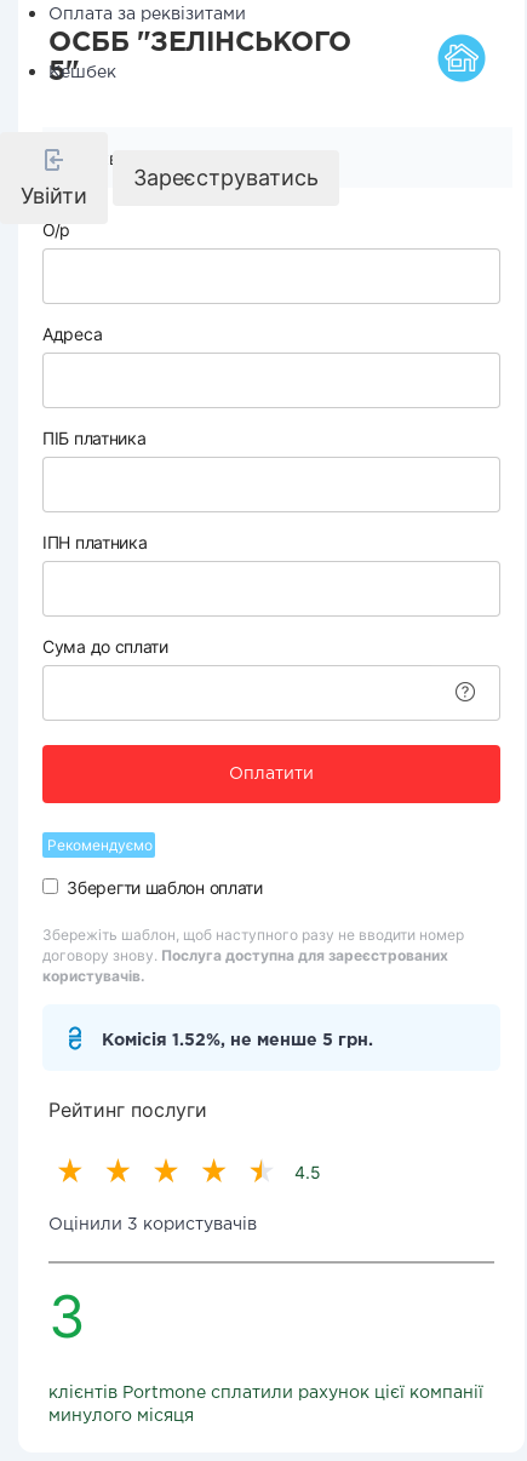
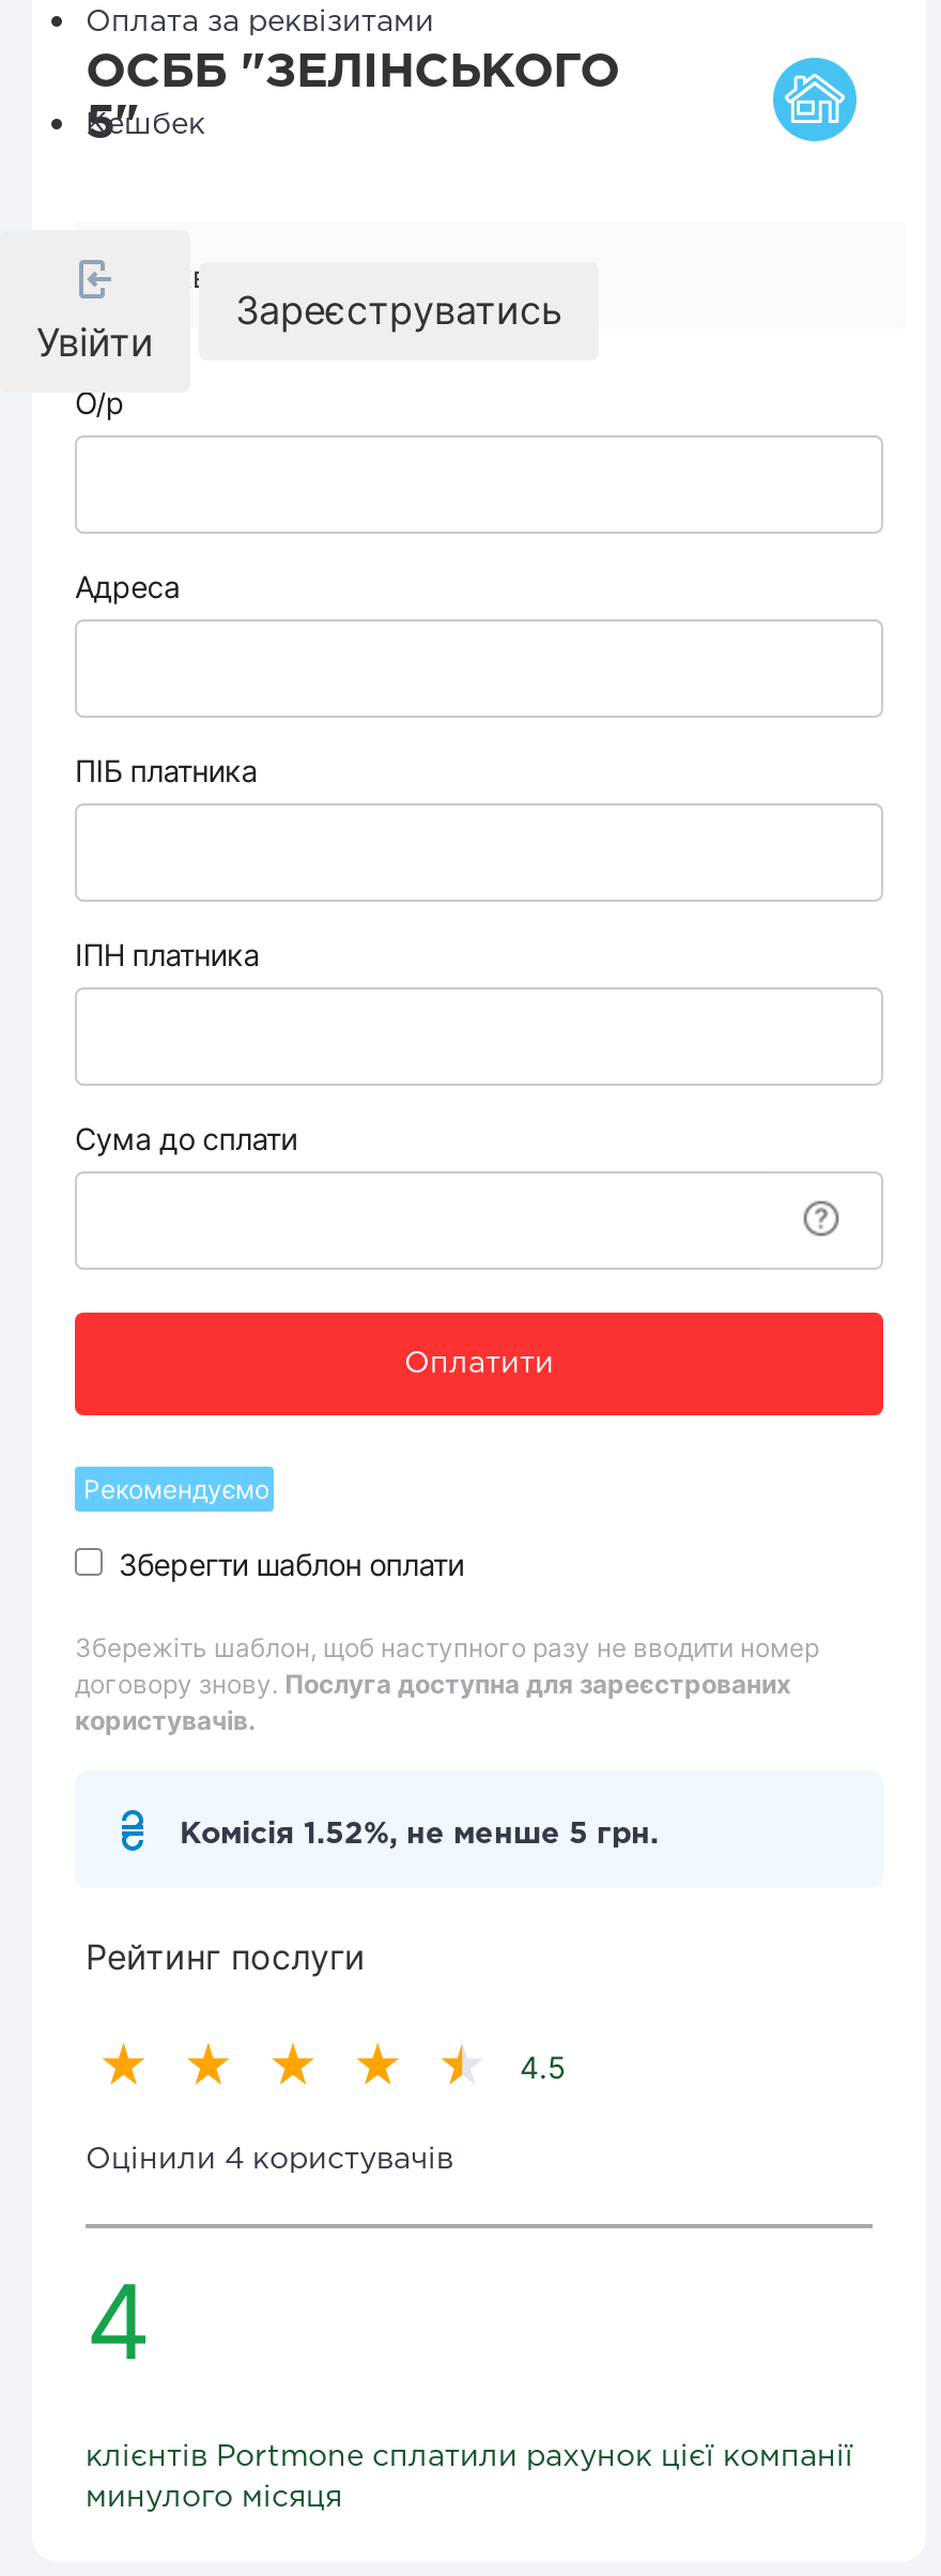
- Оцінили 3 користувачів
+ Оцінили 4 користувачів

- 3
+ 4
